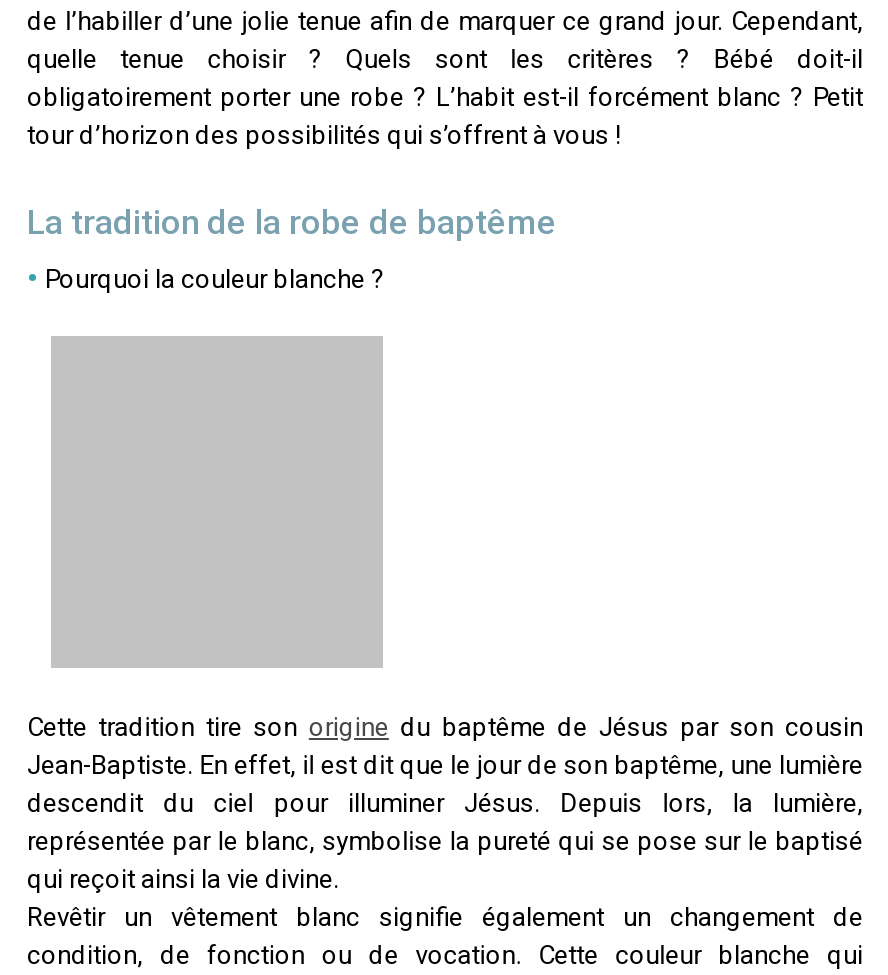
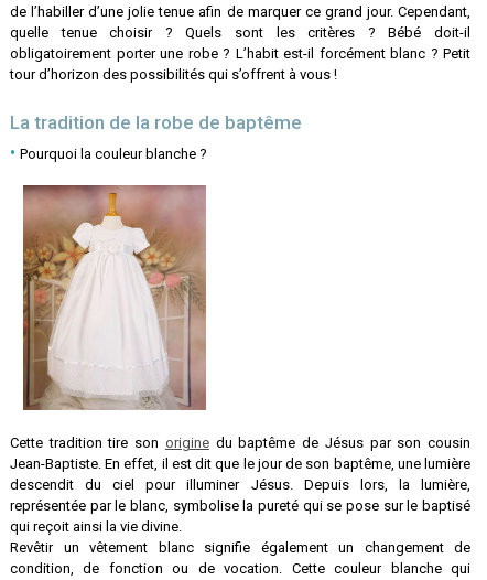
+ [image]
